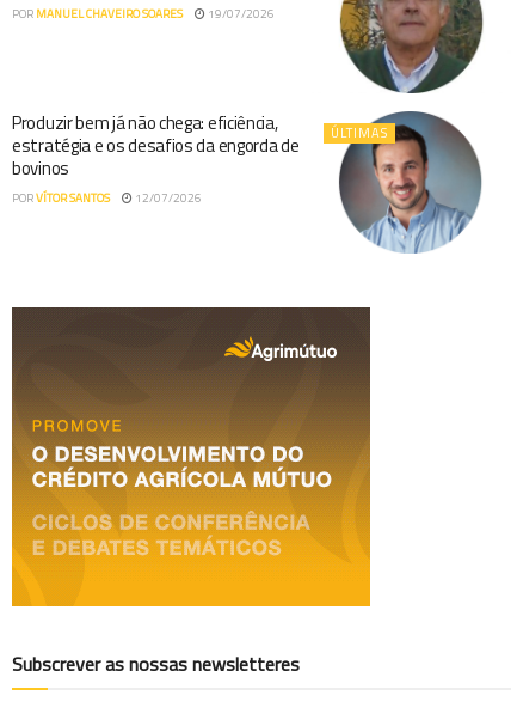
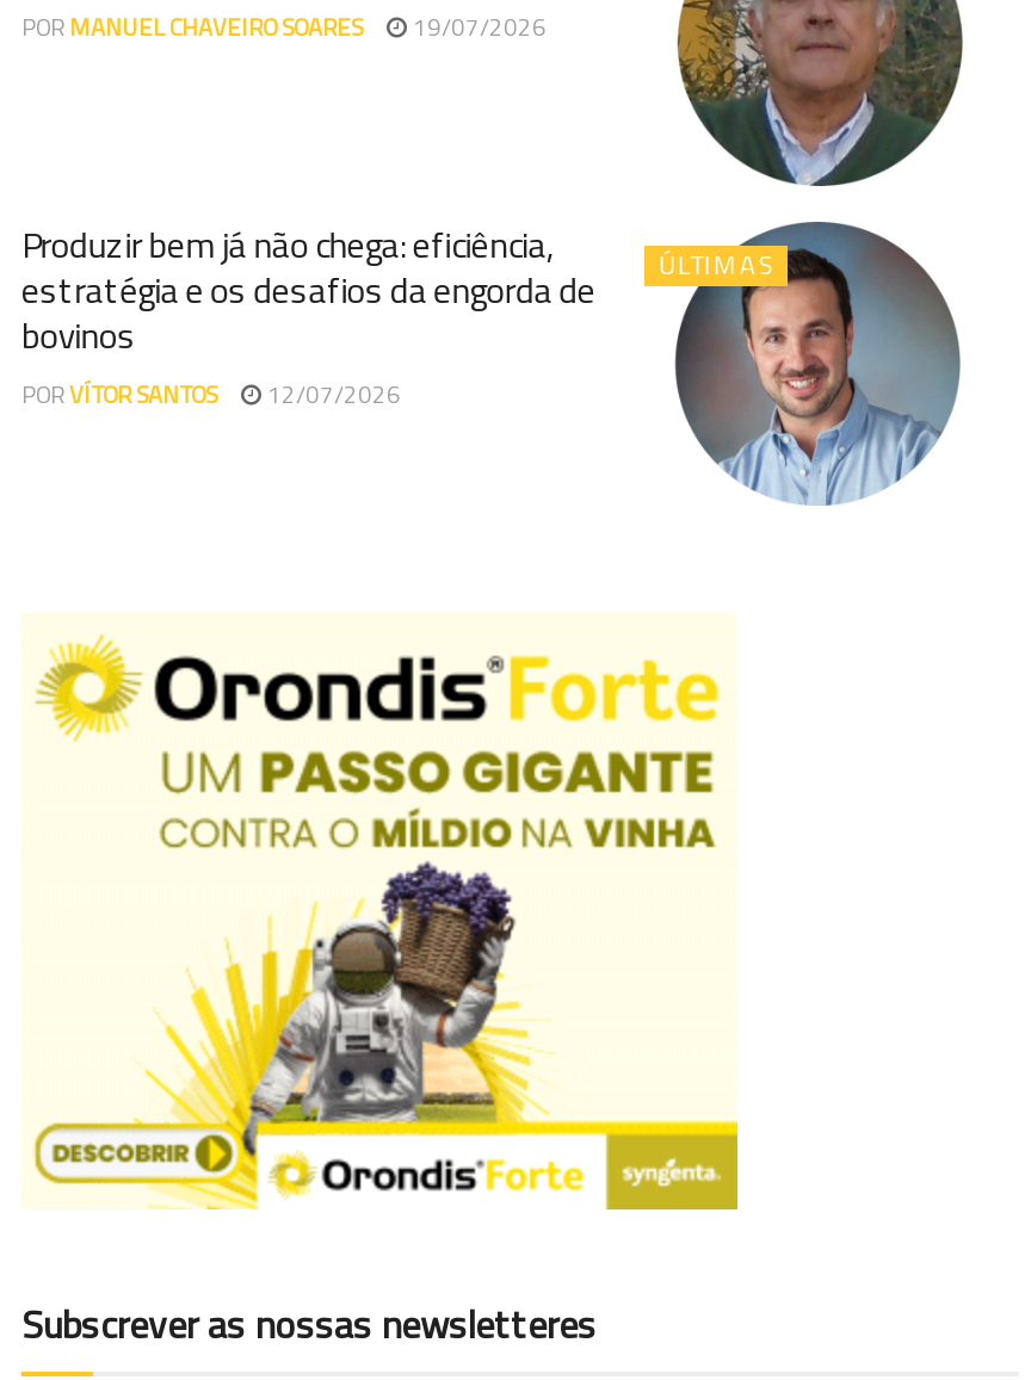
- [image]
+ [image]
